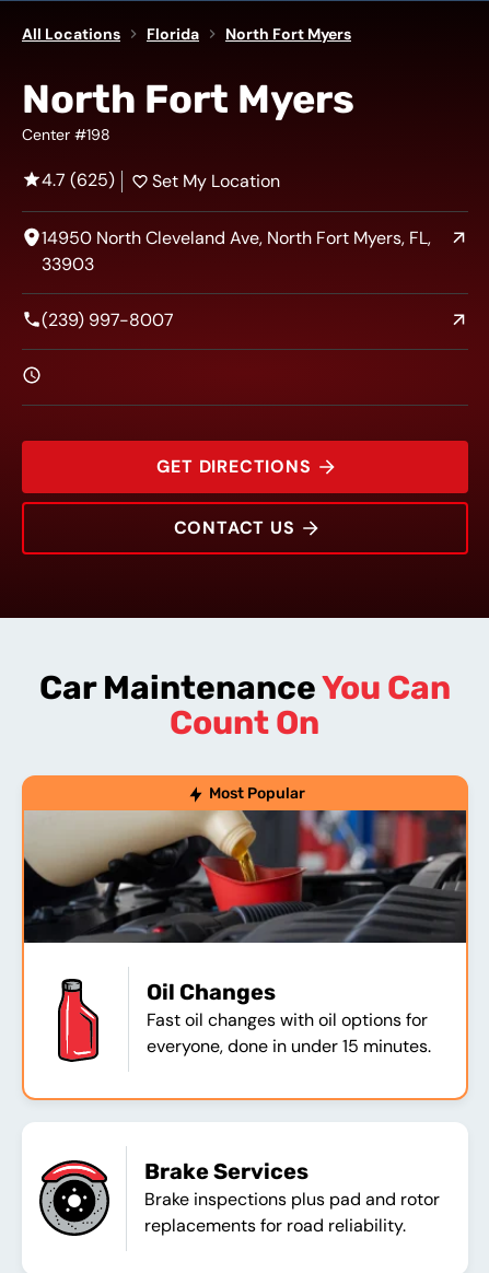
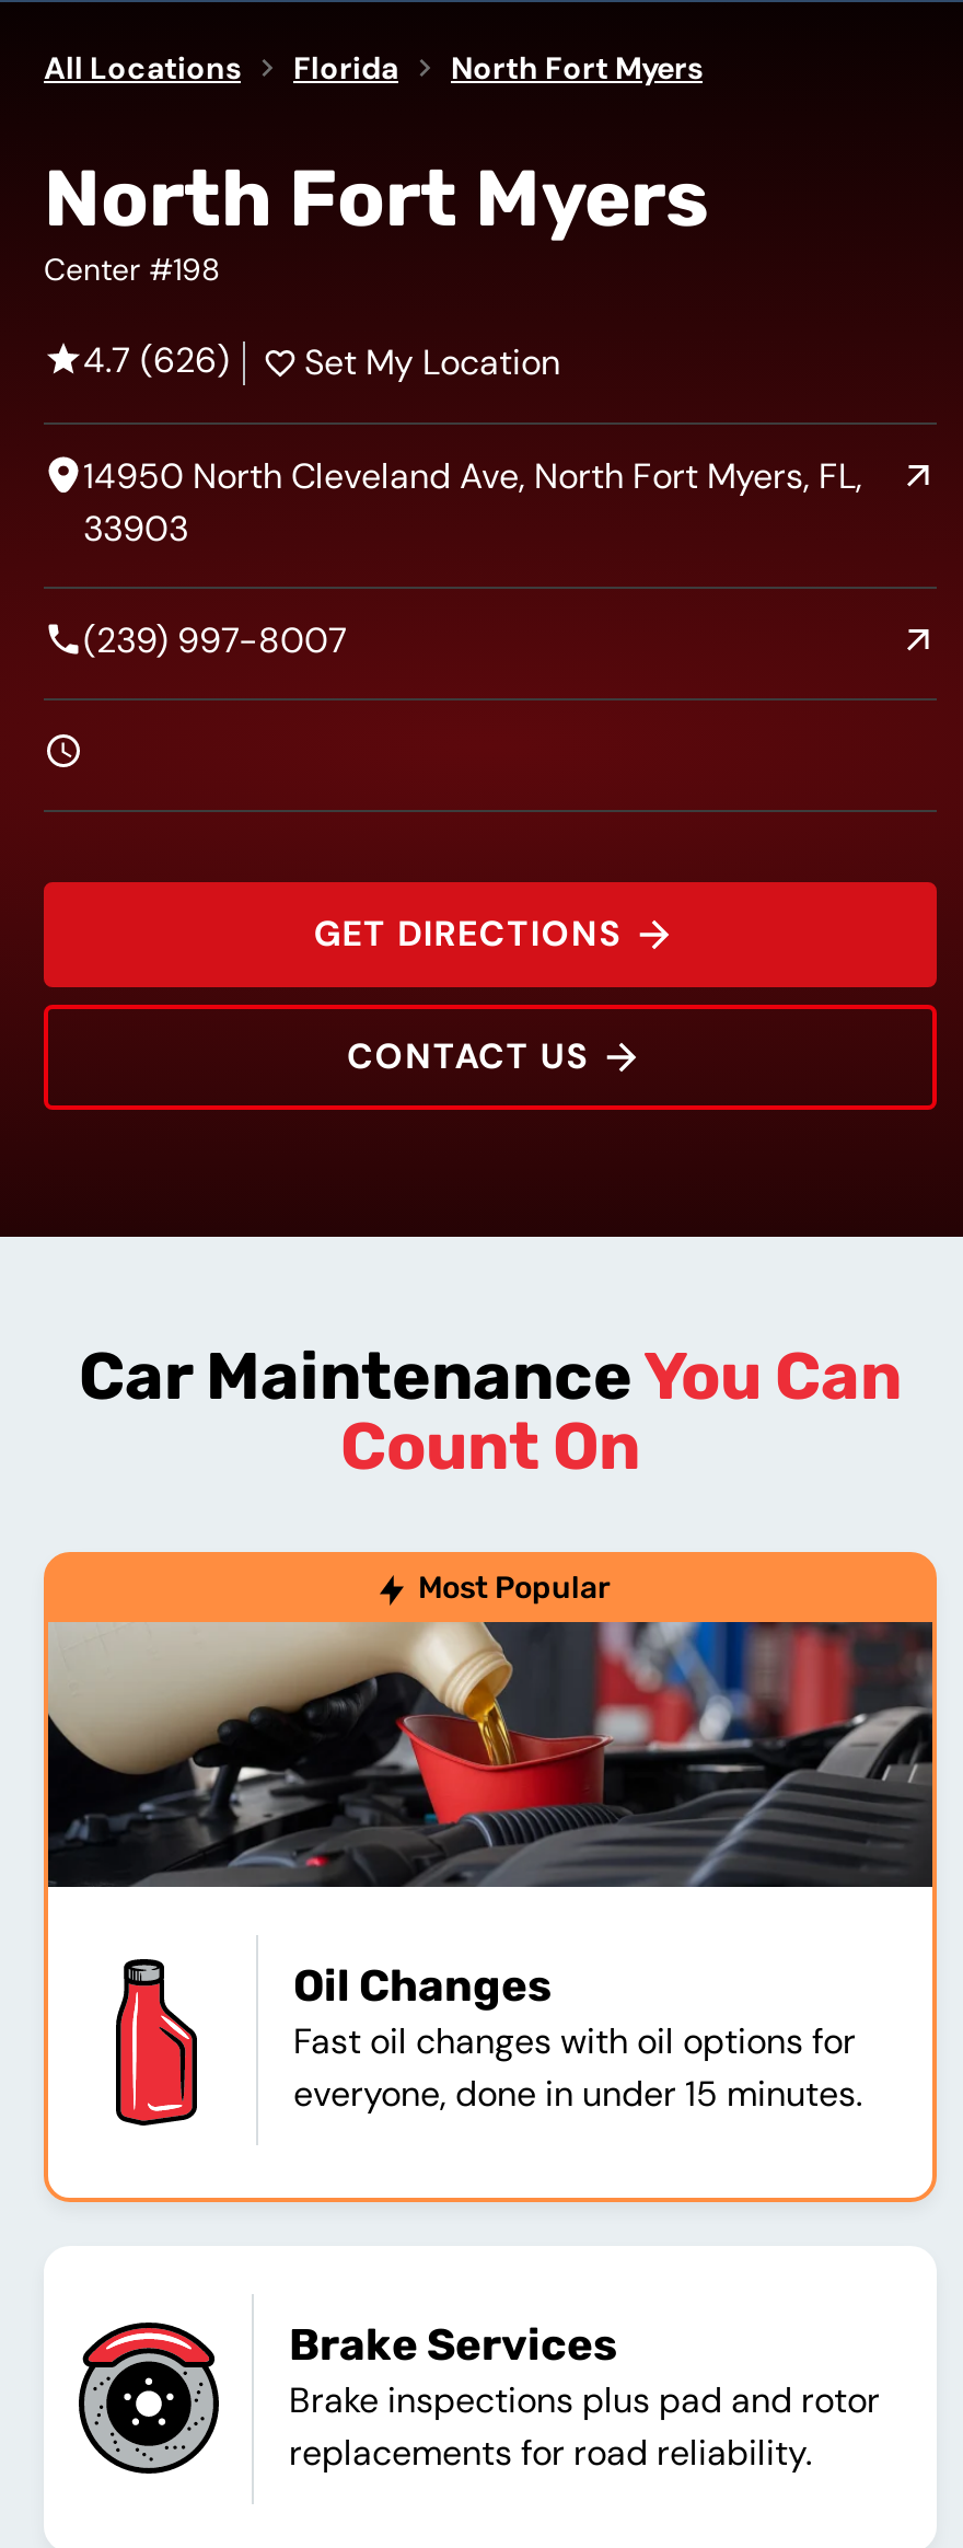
- 4.7 (625) Set My Location
+ 4.7 (626) Set My Location
